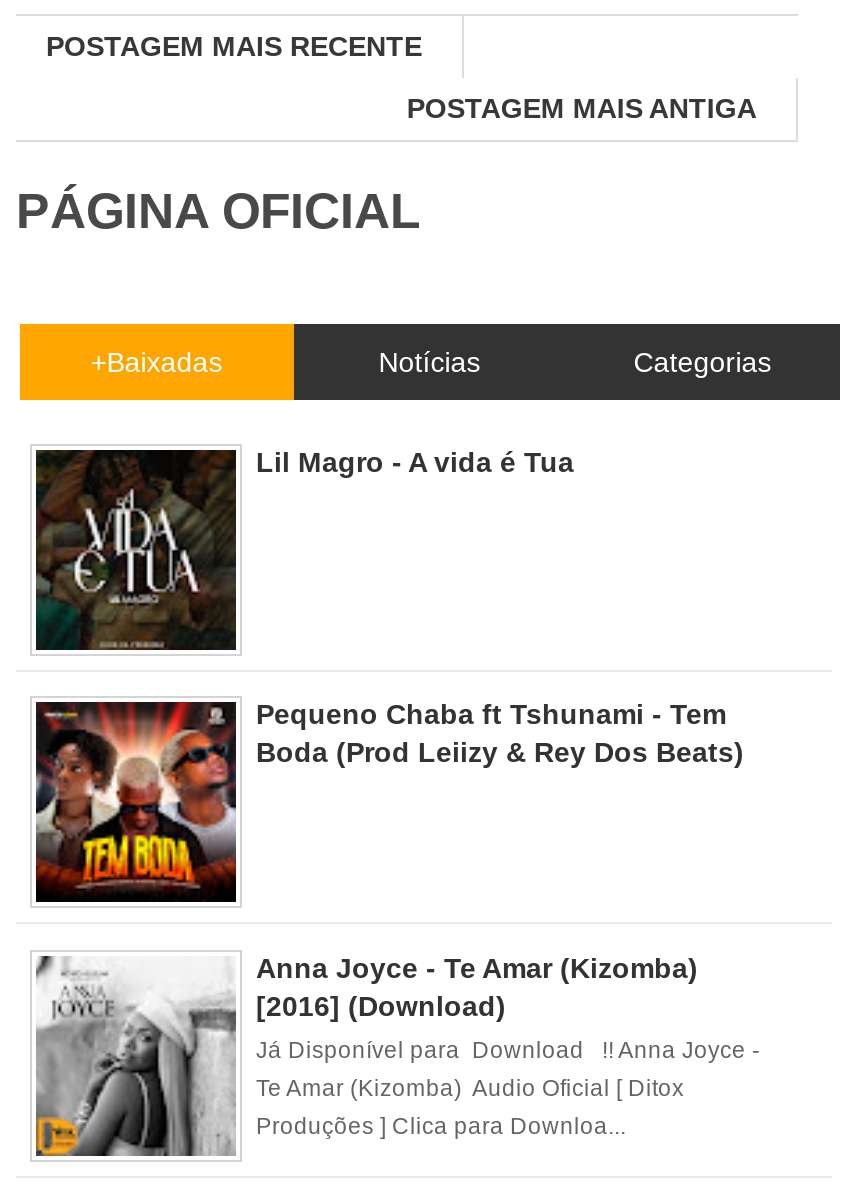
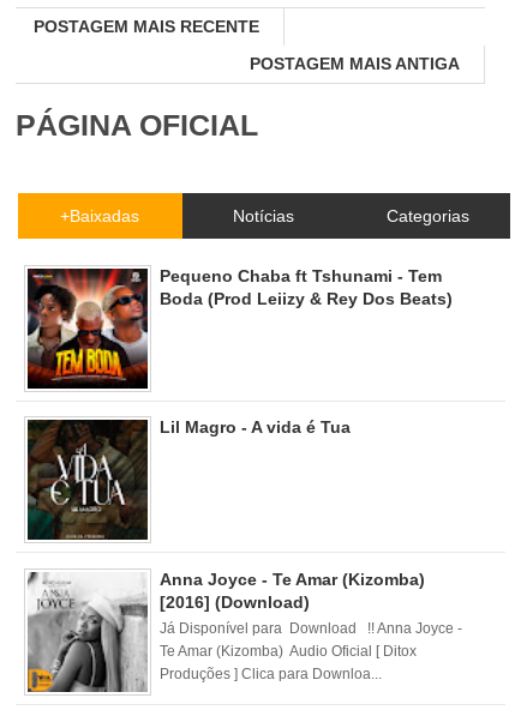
moved down: [image] | Lil Magro - A vida é Tua

moved up: [image] | Pequeno Chaba ft Tshunami - Tem | Boda (Prod Leiizy & Rey Dos Beats)
